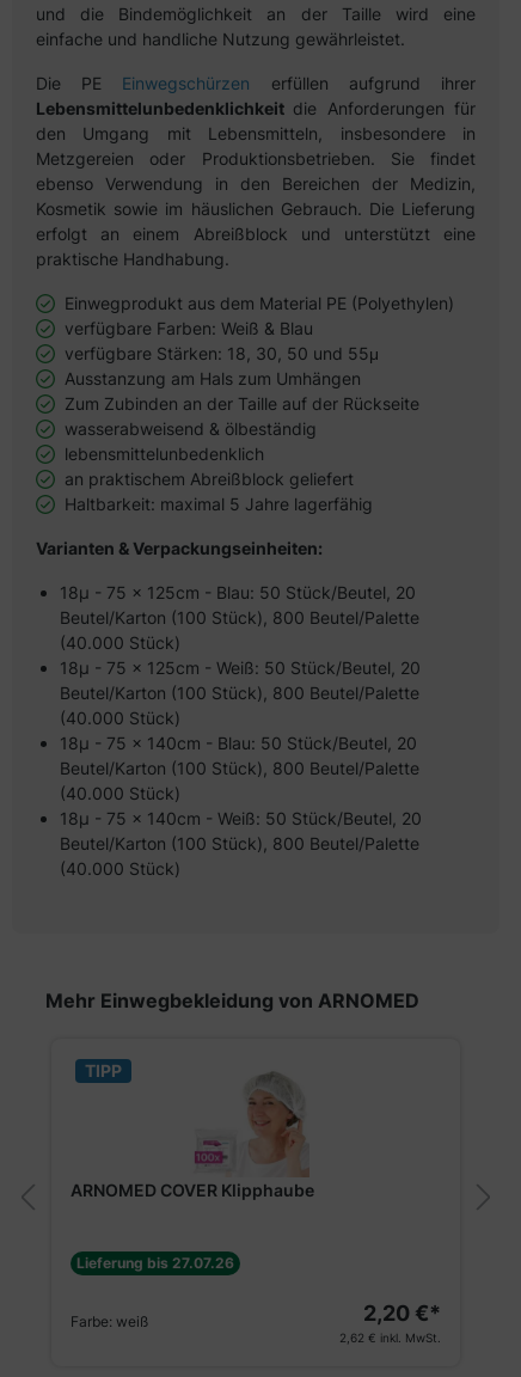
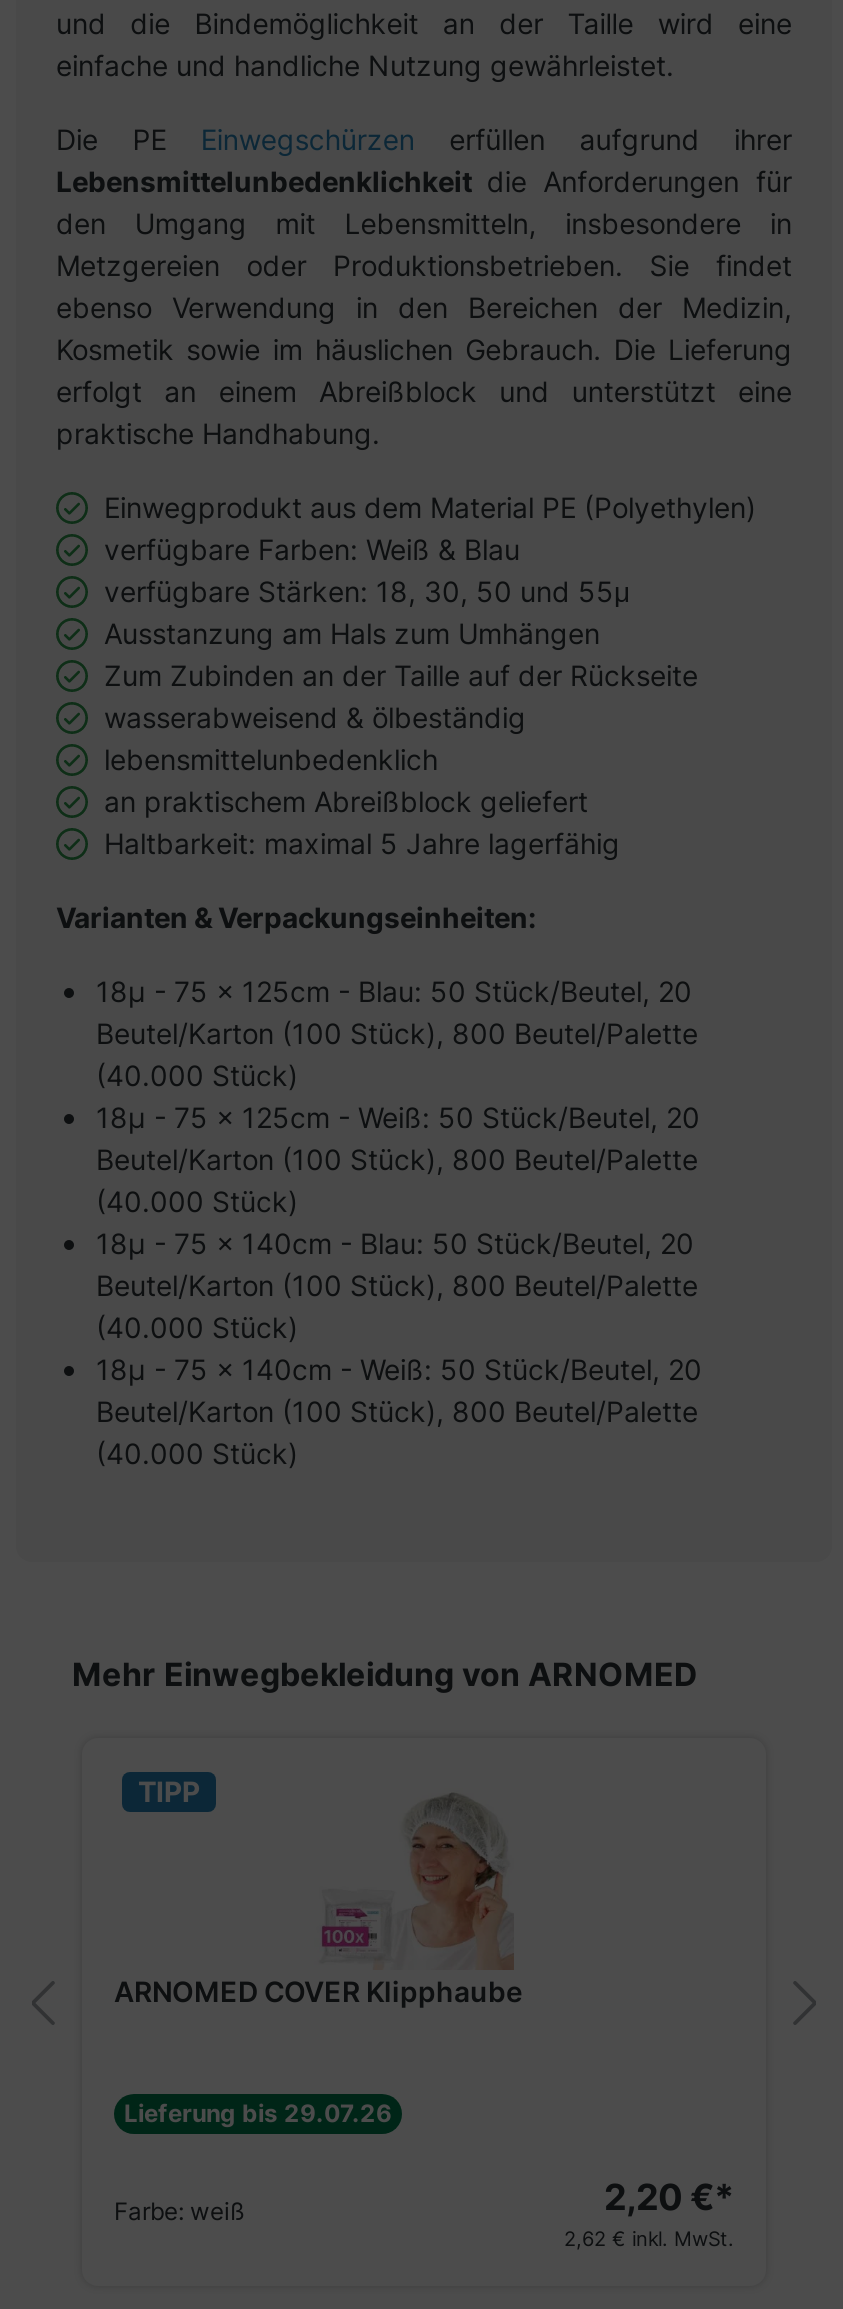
- Lieferung bis 27.07.26
+ Lieferung bis 29.07.26
